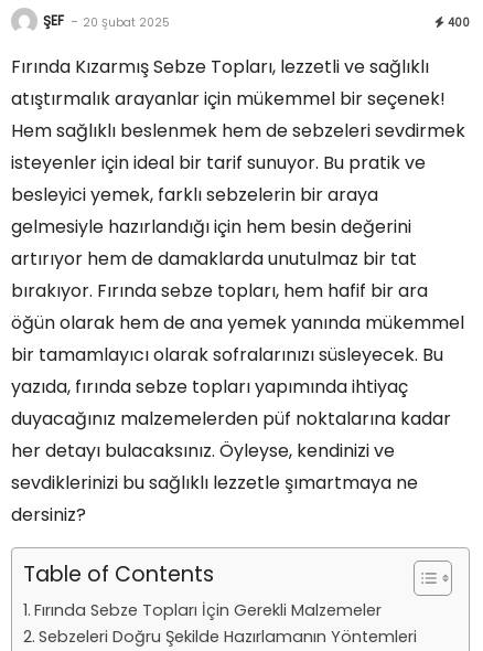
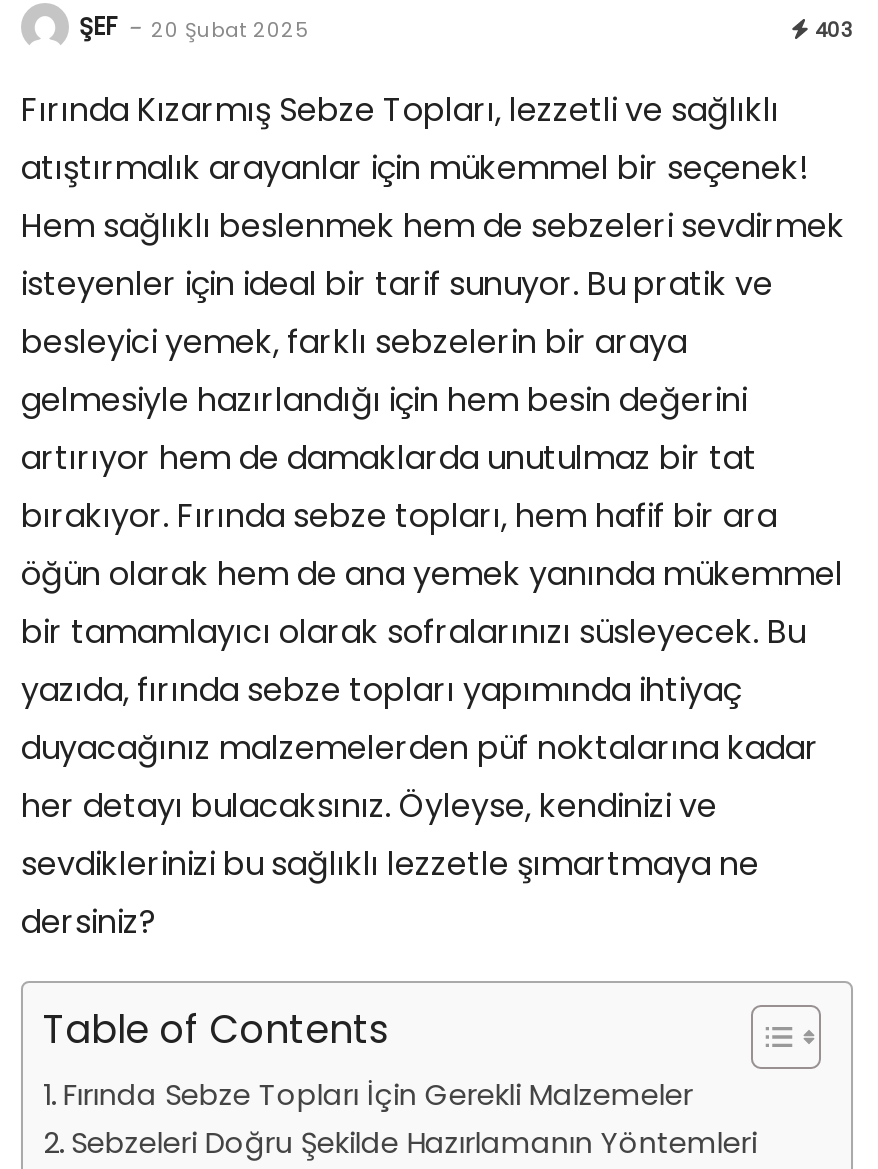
- 400
+ 403
